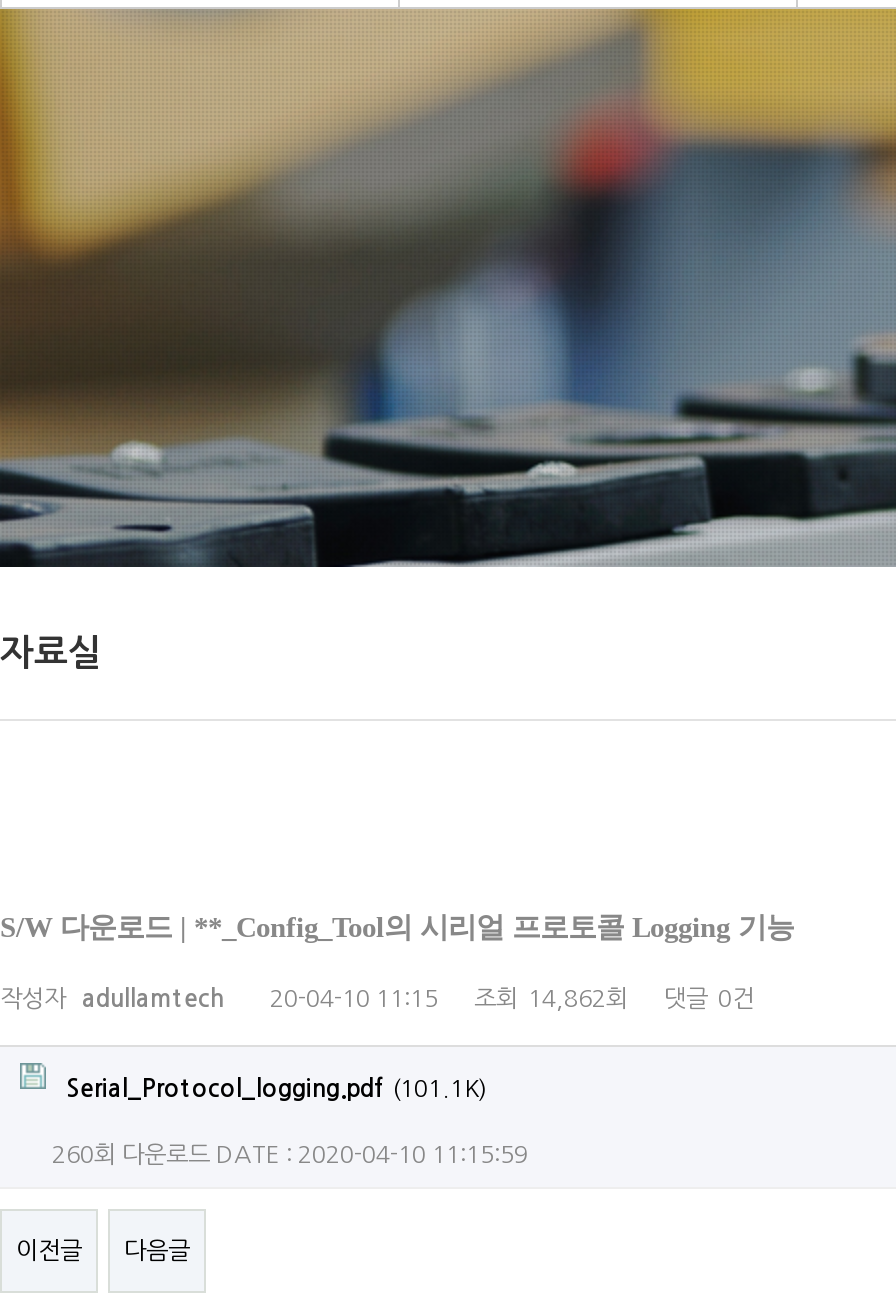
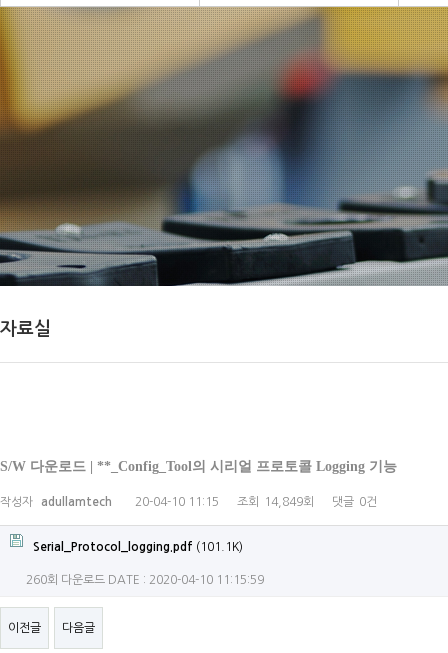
- 작성자 adullamtech 20-04-10 11:15 조회 14,862회 댓글 0건
+ 작성자 adullamtech 20-04-10 11:15 조회 14,849회 댓글 0건
